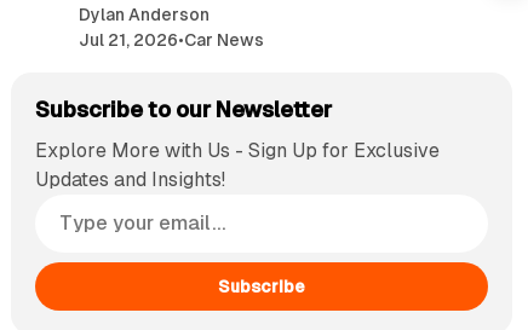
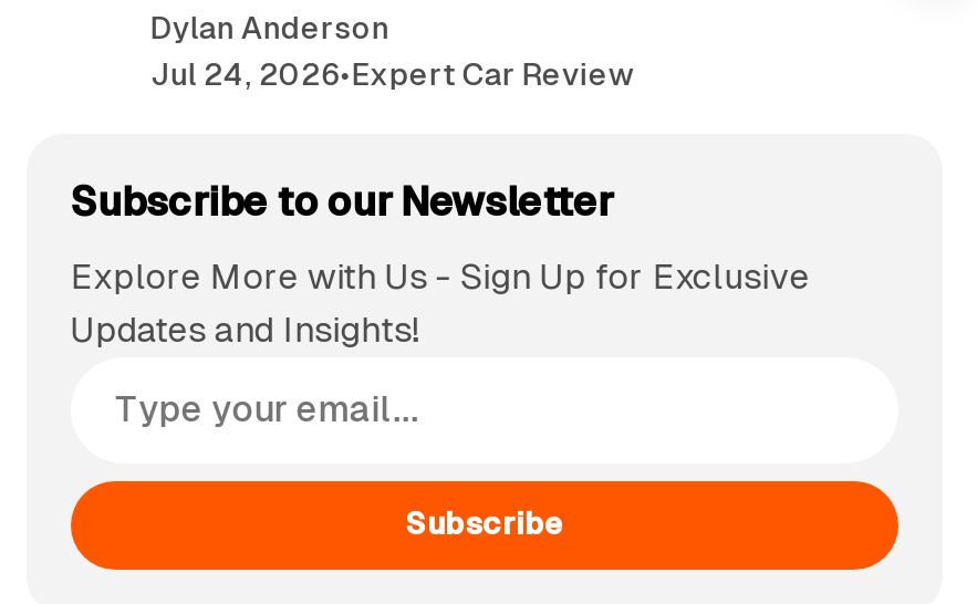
- Jul 21, 2026•Car News
+ Jul 24, 2026•Expert Car Review
